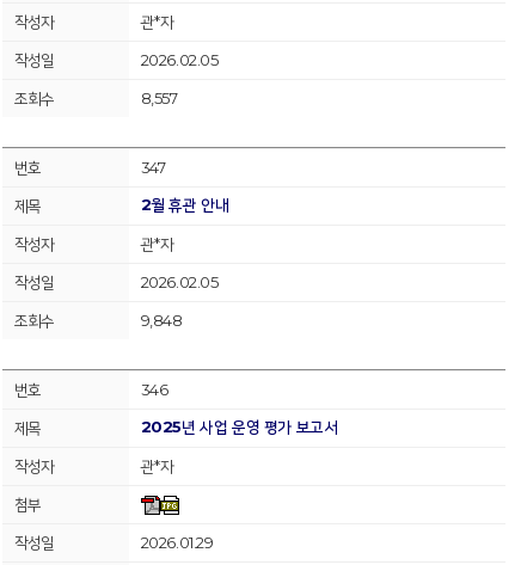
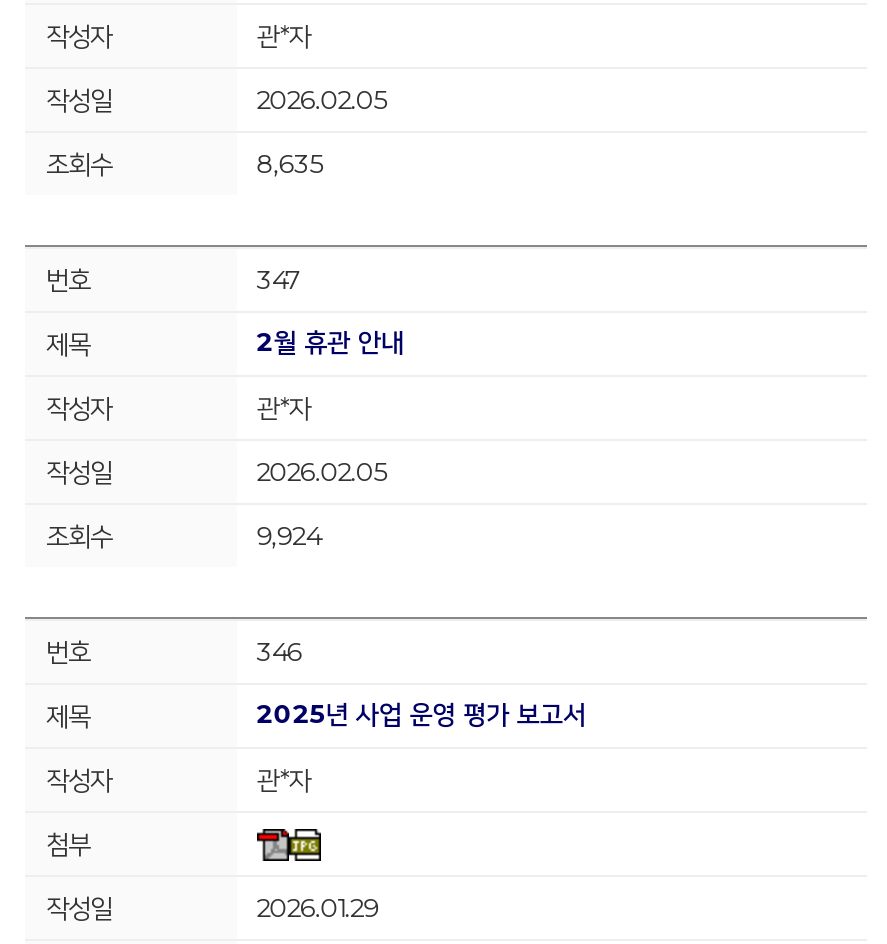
- 8,557
+ 8,635

- 9,848
+ 9,924
